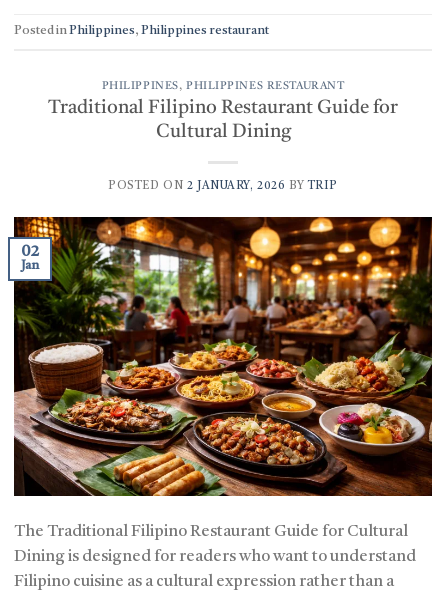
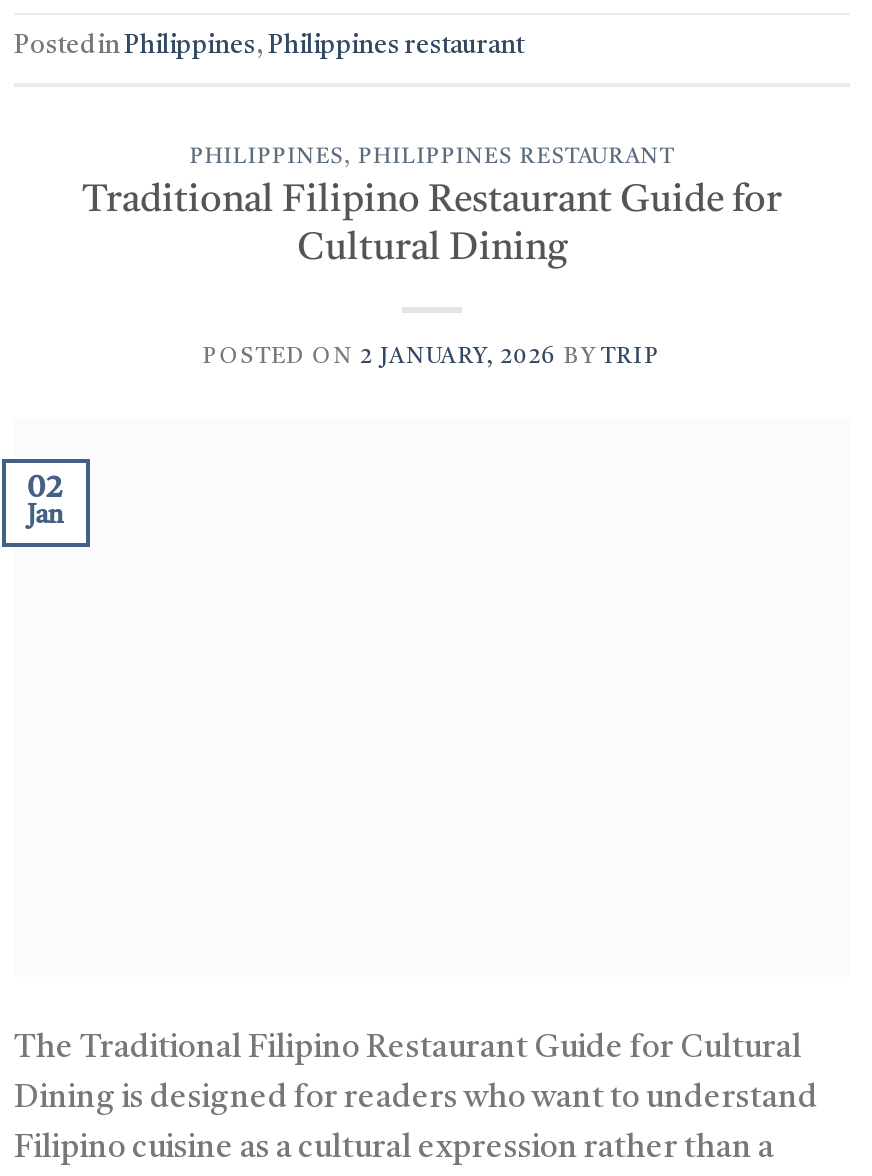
- [image]
